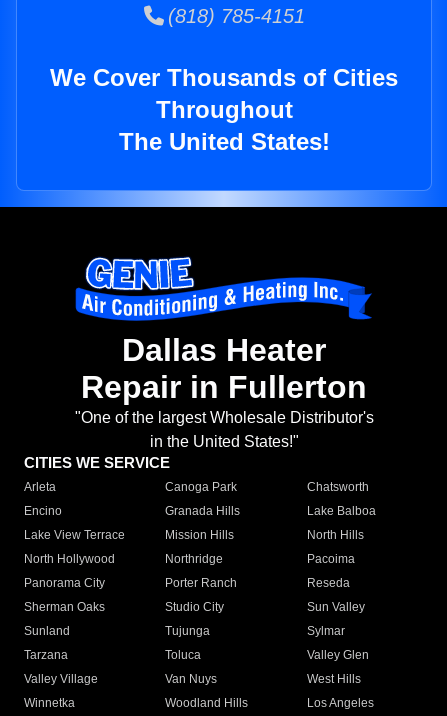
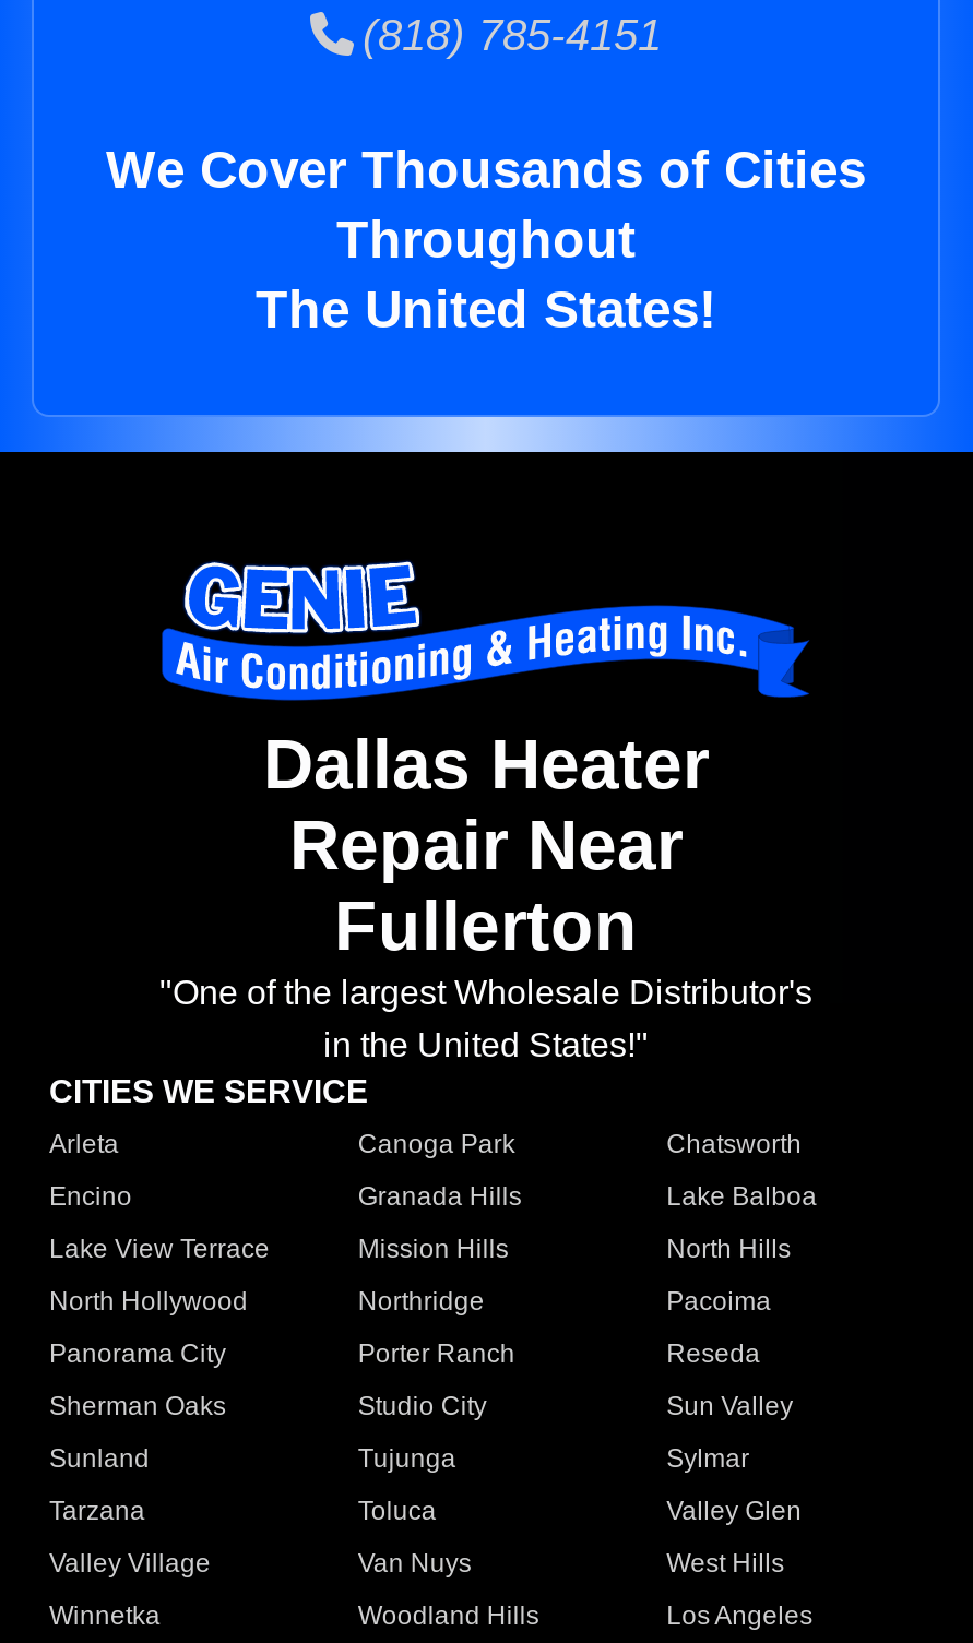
- Repair in Fullerton
+ Repair Near
+ Fullerton
